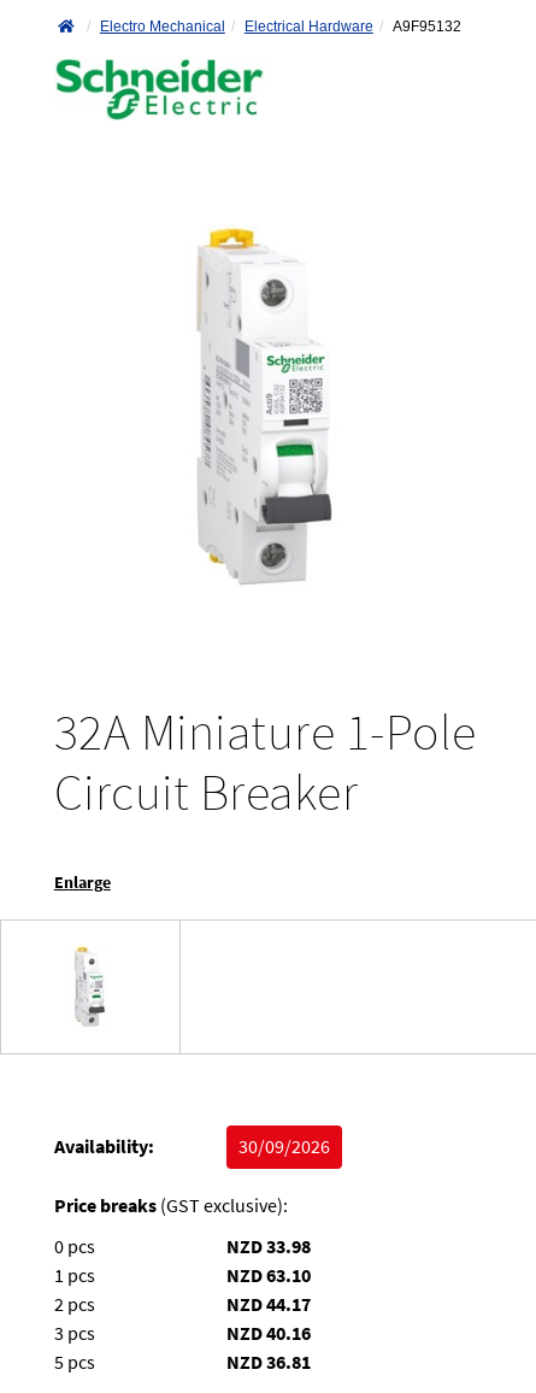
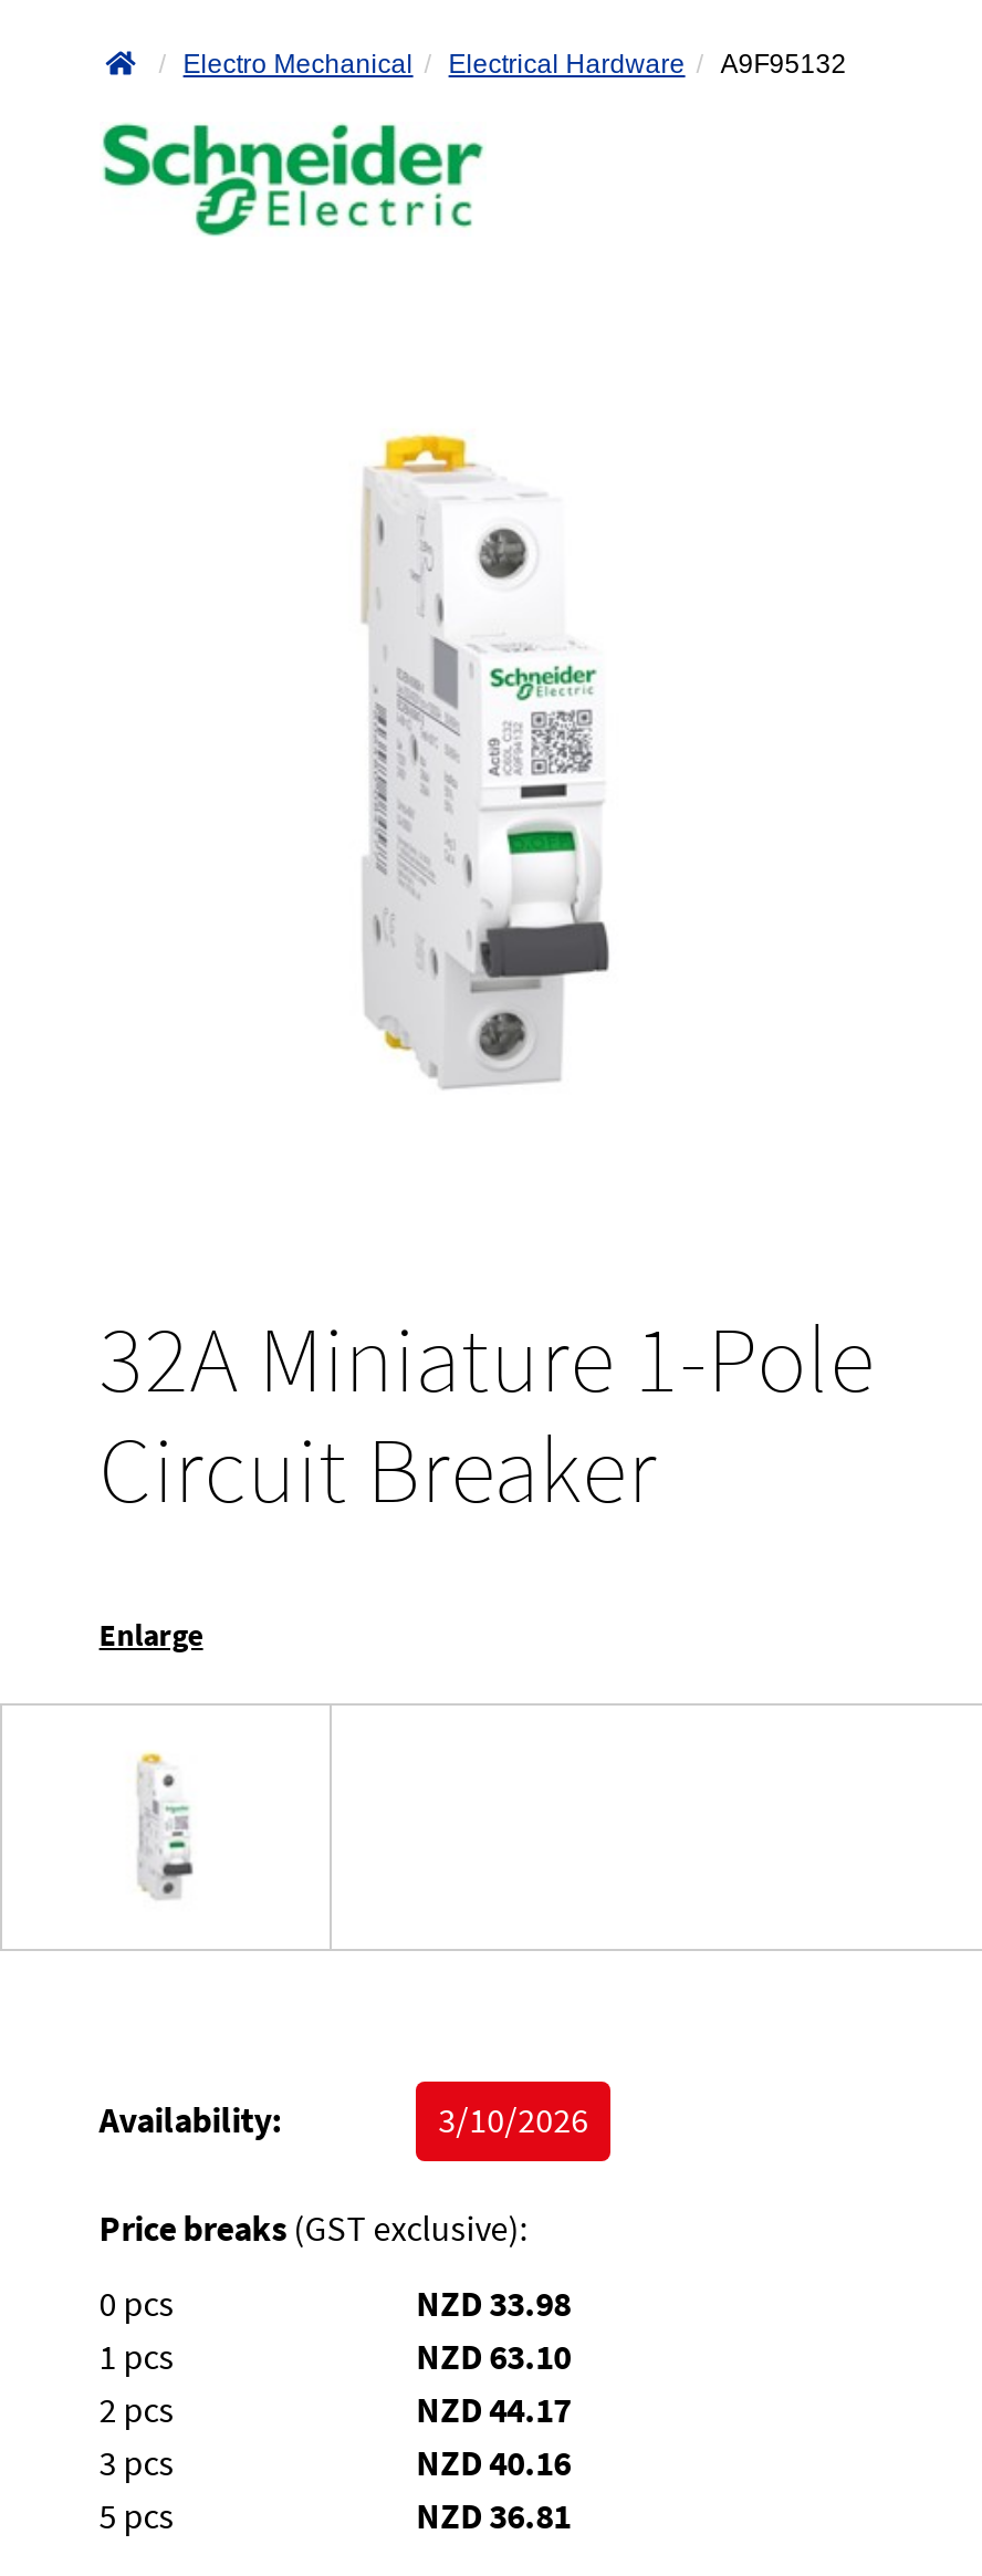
- 30/09/2026
+ 3/10/2026
